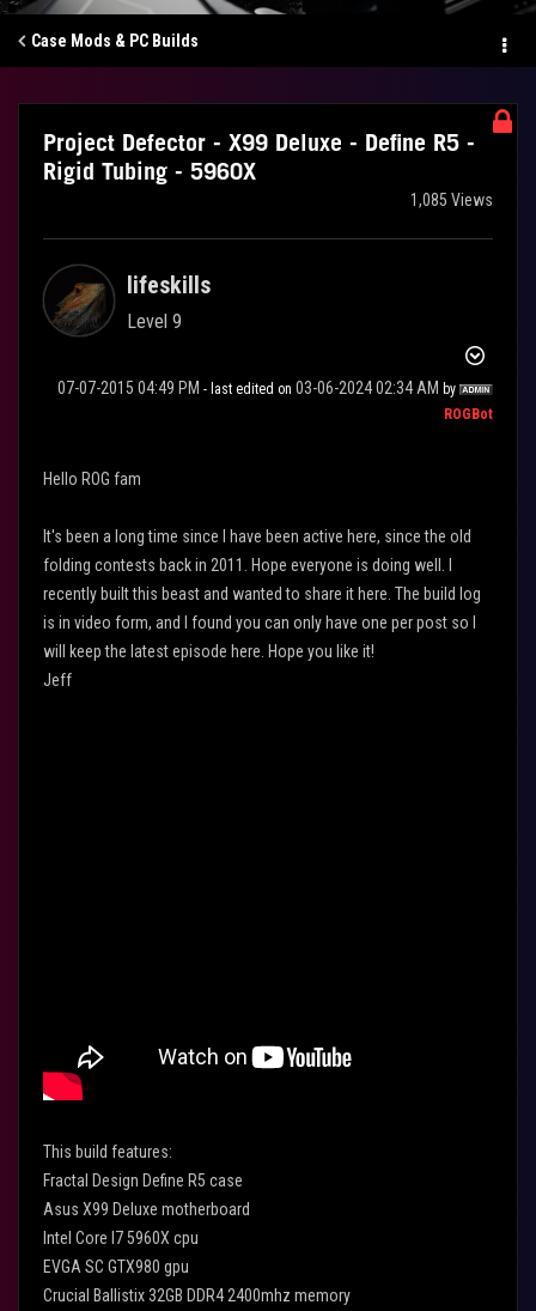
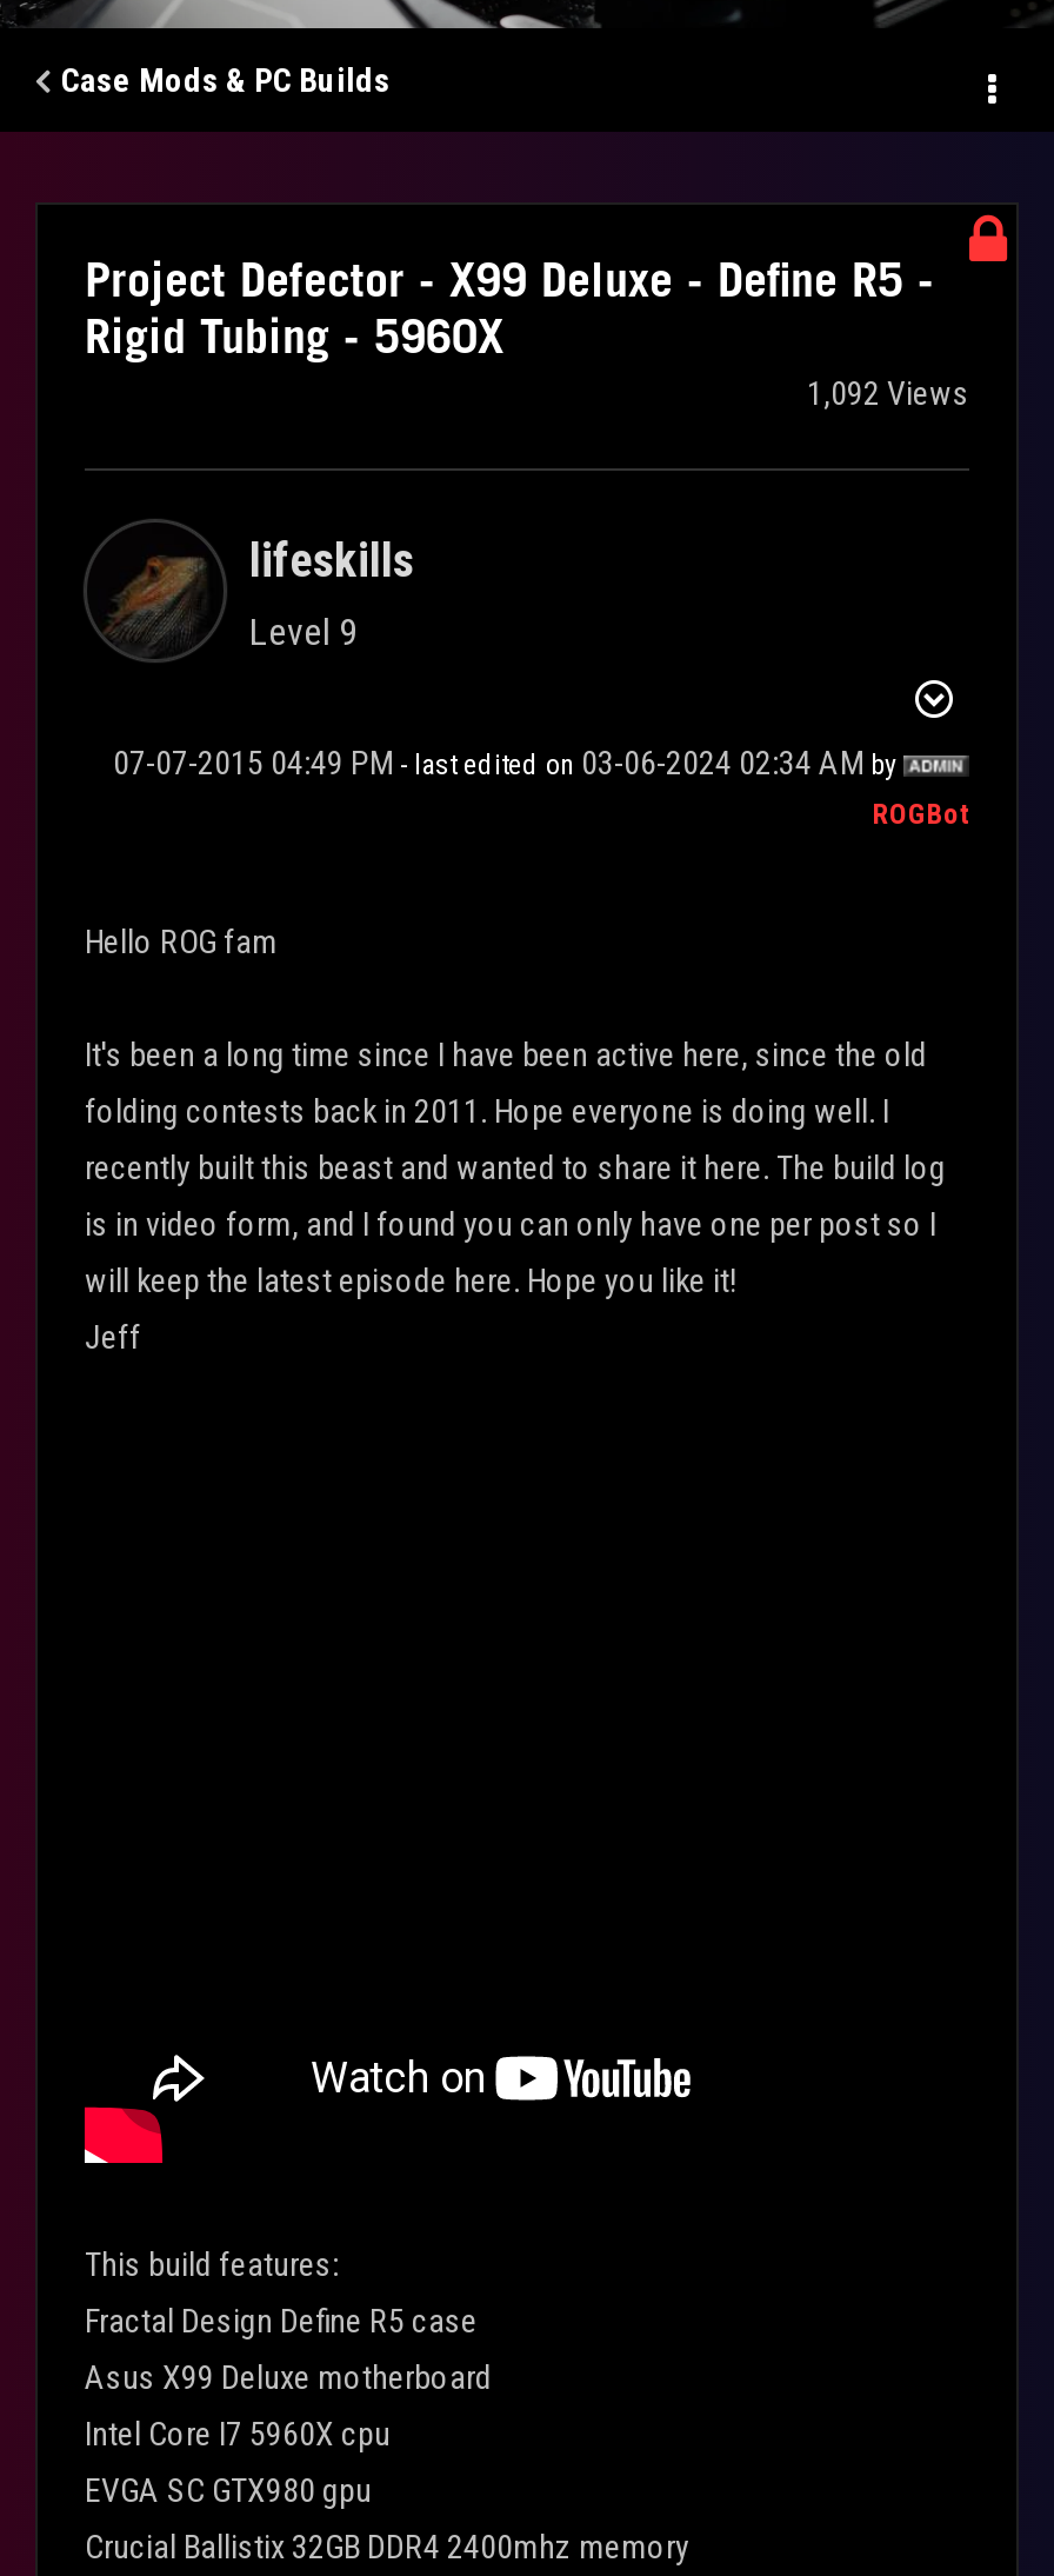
- 1,085 Views
+ 1,092 Views
